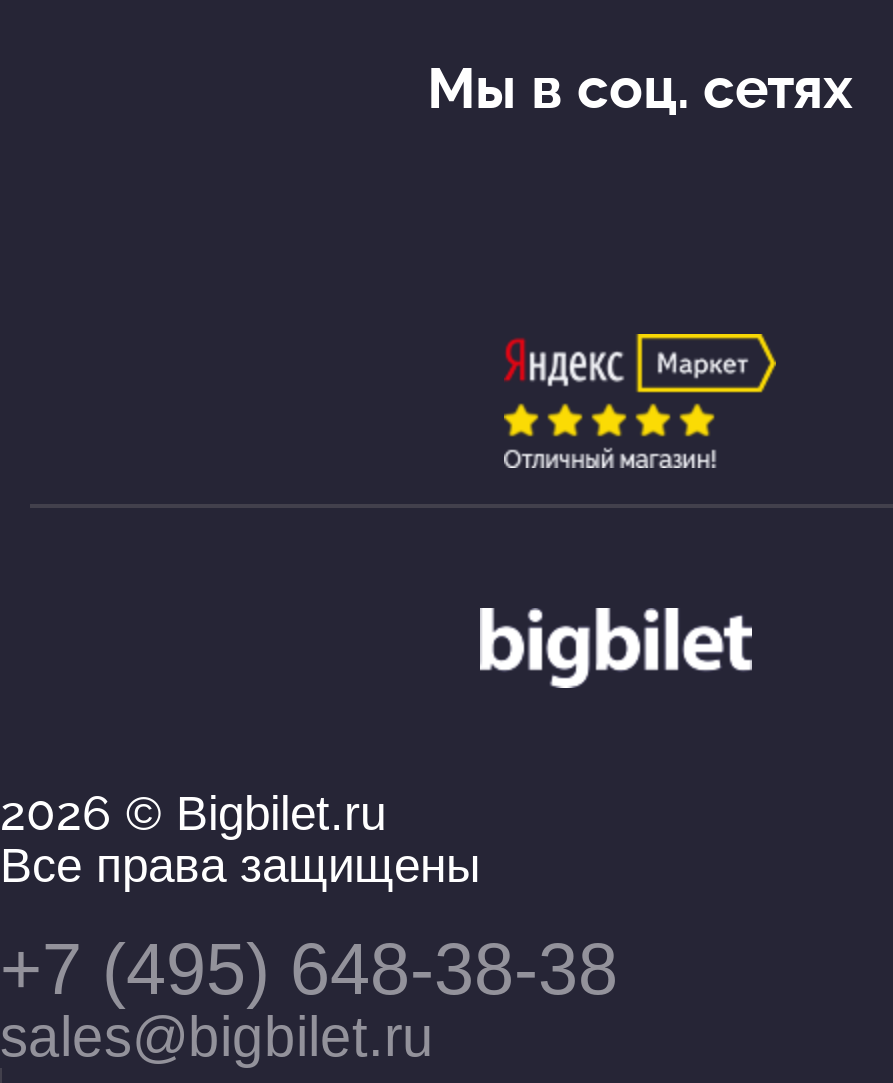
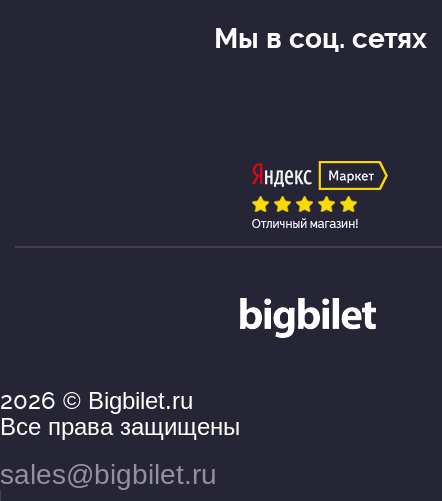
- +7 (495) 648-38-38
